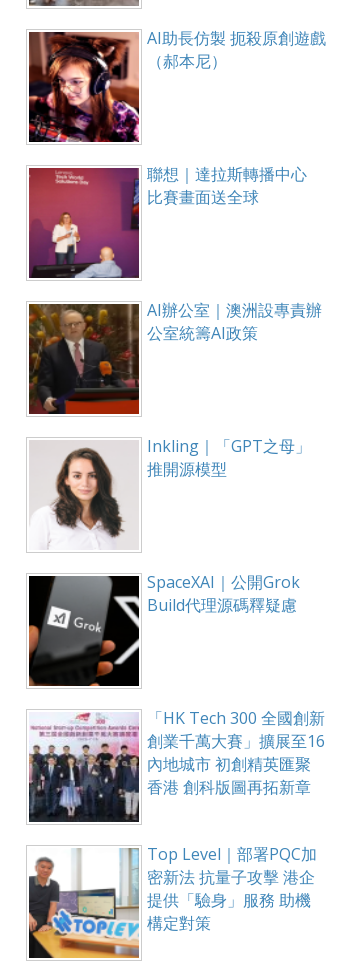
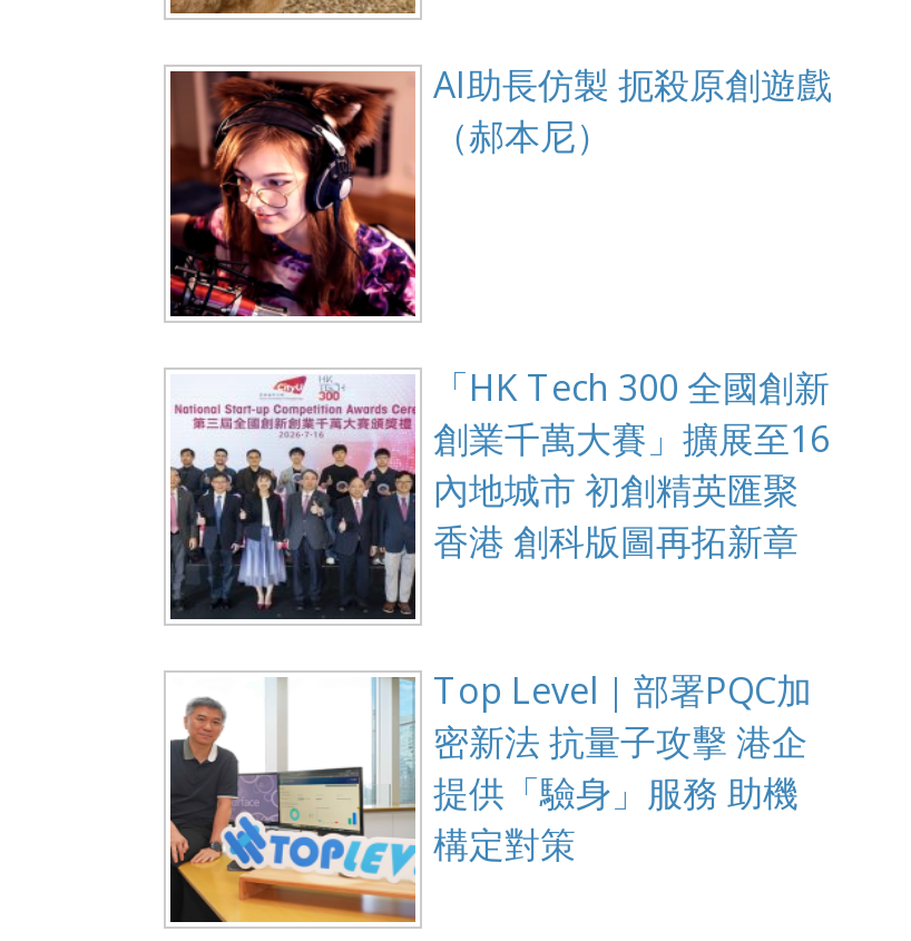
- [image]
- 聯想｜達拉斯轉播中心
- 比賽畫面送全球

- [image]
- AI辦公室｜澳洲設專責辦
- 公室統籌AI政策

- [image]
- Inkling｜「GPT之母」
- 推開源模型

- [image]
- SpaceXAI｜公開Grok
- Build代理源碼釋疑慮
